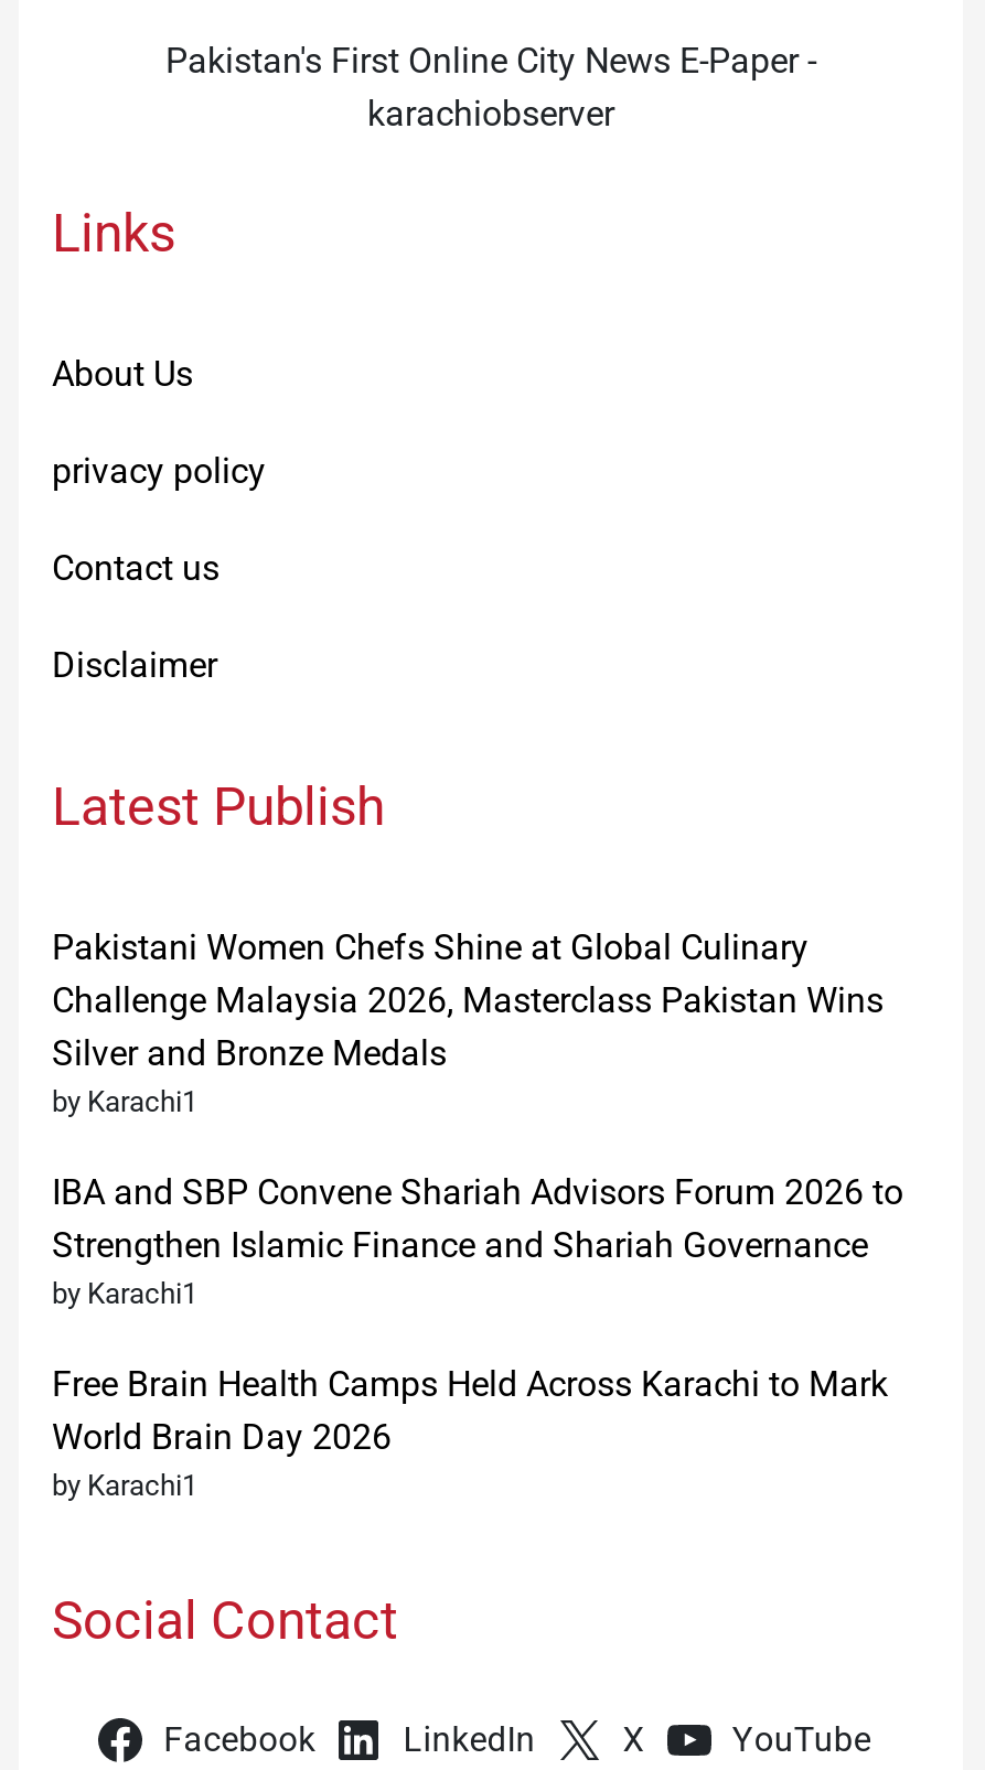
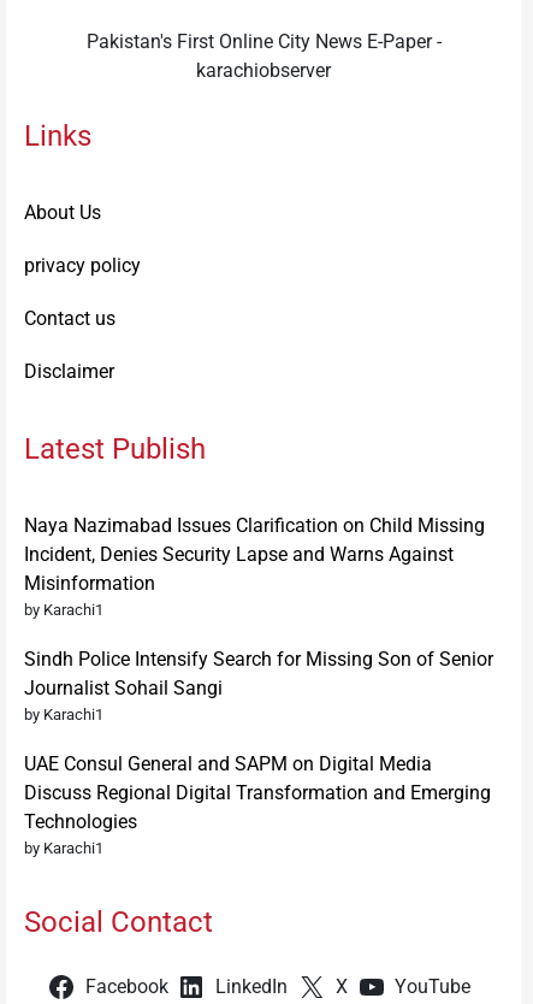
- Pakistani Women Chefs Shine at Global Culinary
- Challenge Malaysia 2026, Masterclass Pakistan Wins
- Silver and Bronze Medals
+ Naya Nazimabad Issues Clarification on Child Missing
+ Incident, Denies Security Lapse and Warns Against
+ Misinformation

- IBA and SBP Convene Shariah Advisors Forum 2026 to
- Strengthen Islamic Finance and Shariah Governance
+ Sindh Police Intensify Search for Missing Son of Senior
+ Journalist Sohail Sangi

- Free Brain Health Camps Held Across Karachi to Mark
- World Brain Day 2026
+ UAE Consul General and SAPM on Digital Media
+ Discuss Regional Digital Transformation and Emerging
+ Technologies
